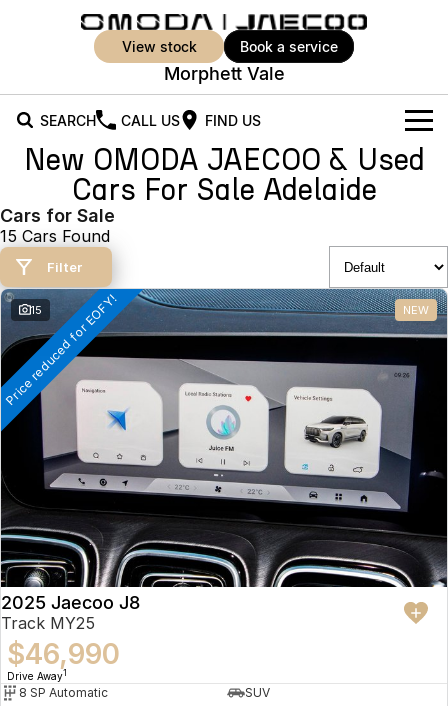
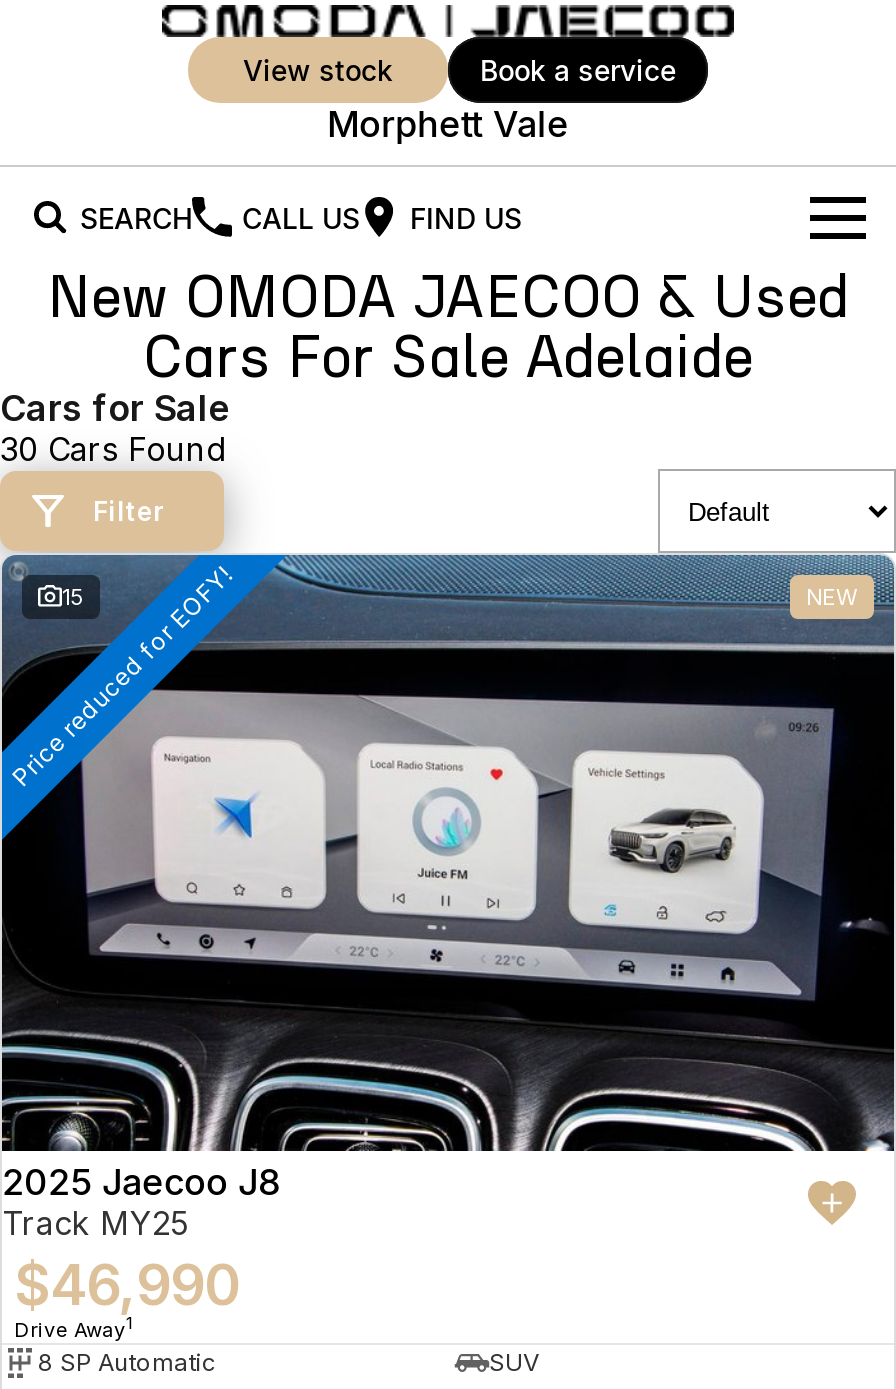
- 15 Cars Found
+ 30 Cars Found
